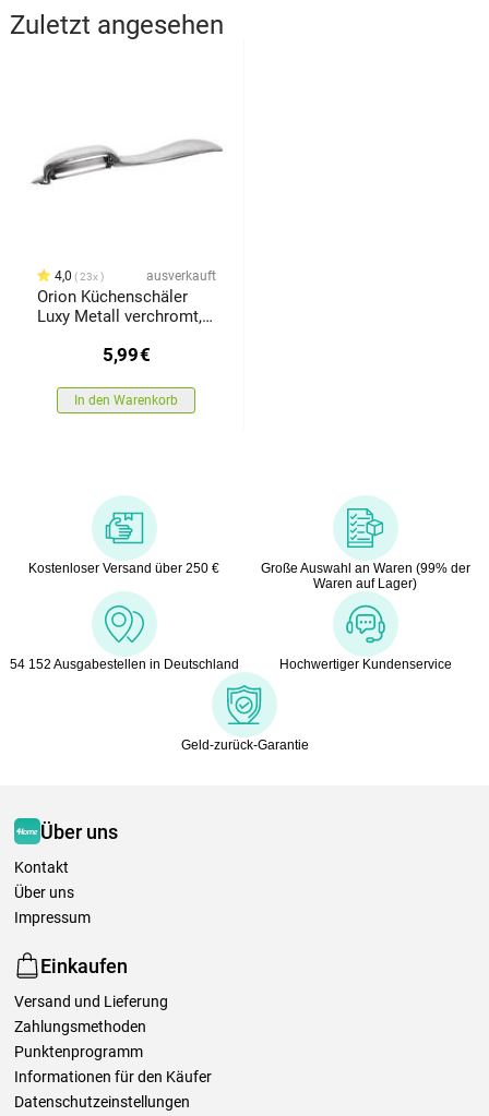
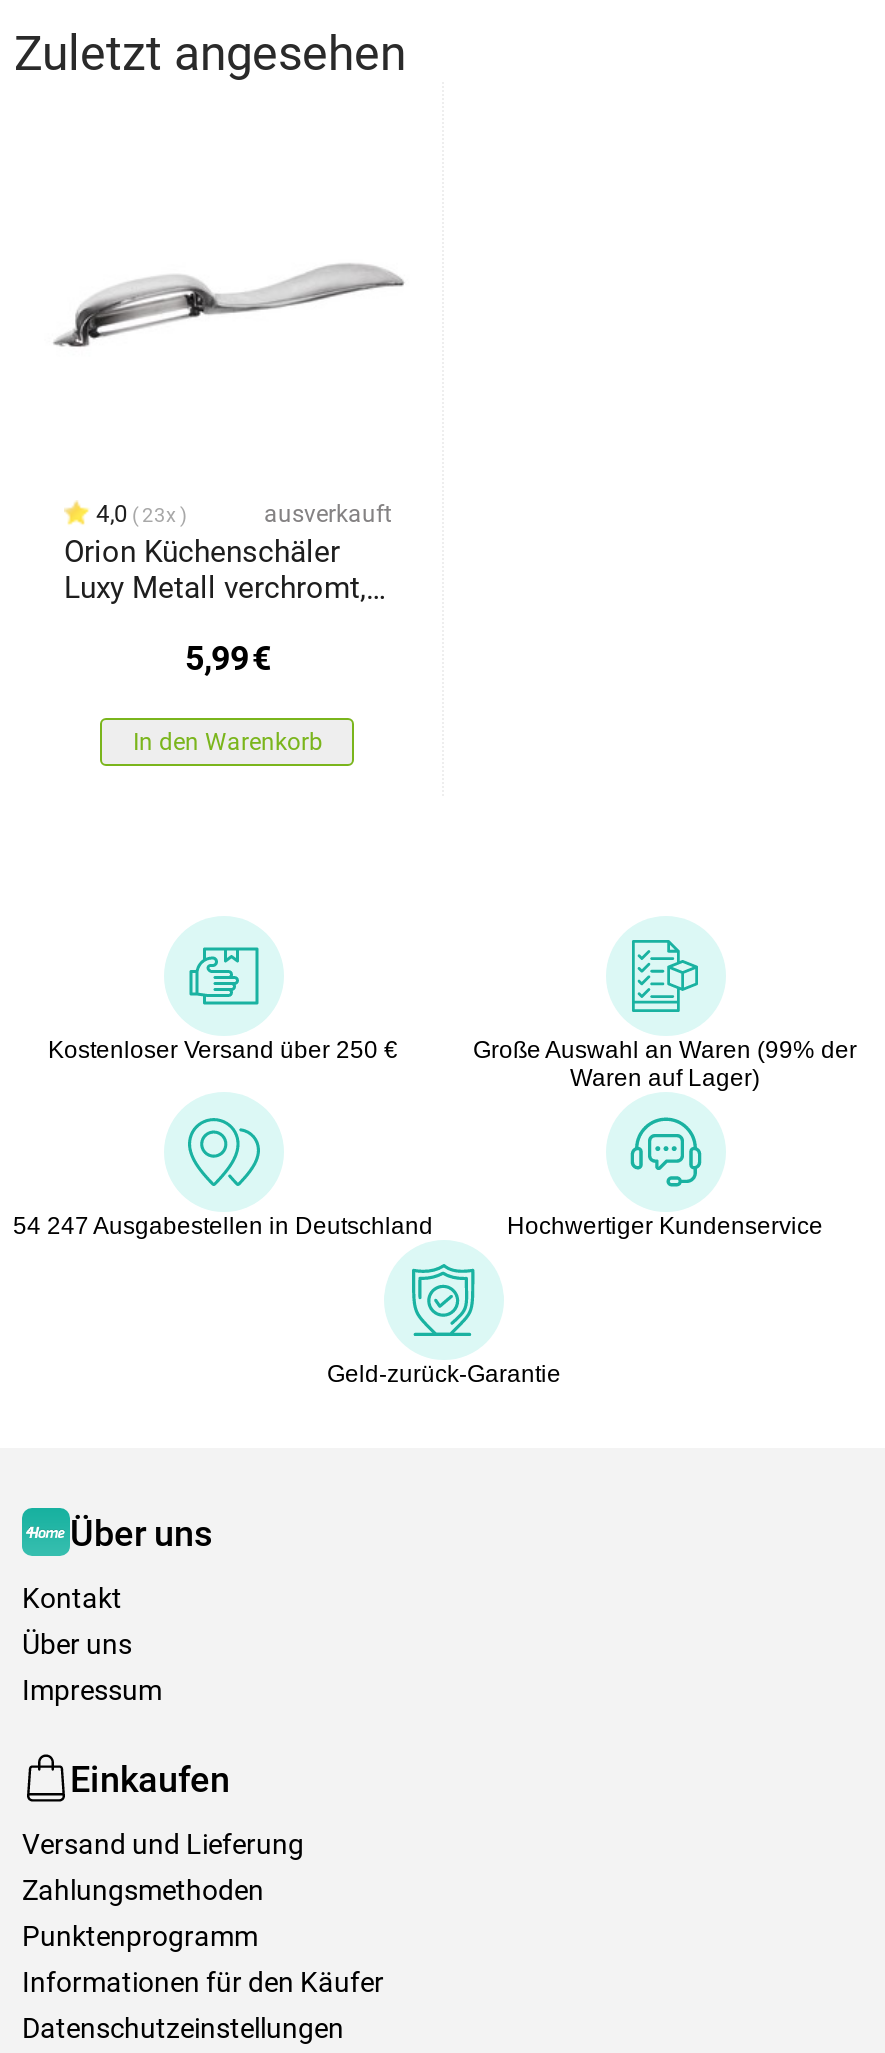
- 54 152 Ausgabestellen in Deutschland
+ 54 247 Ausgabestellen in Deutschland
